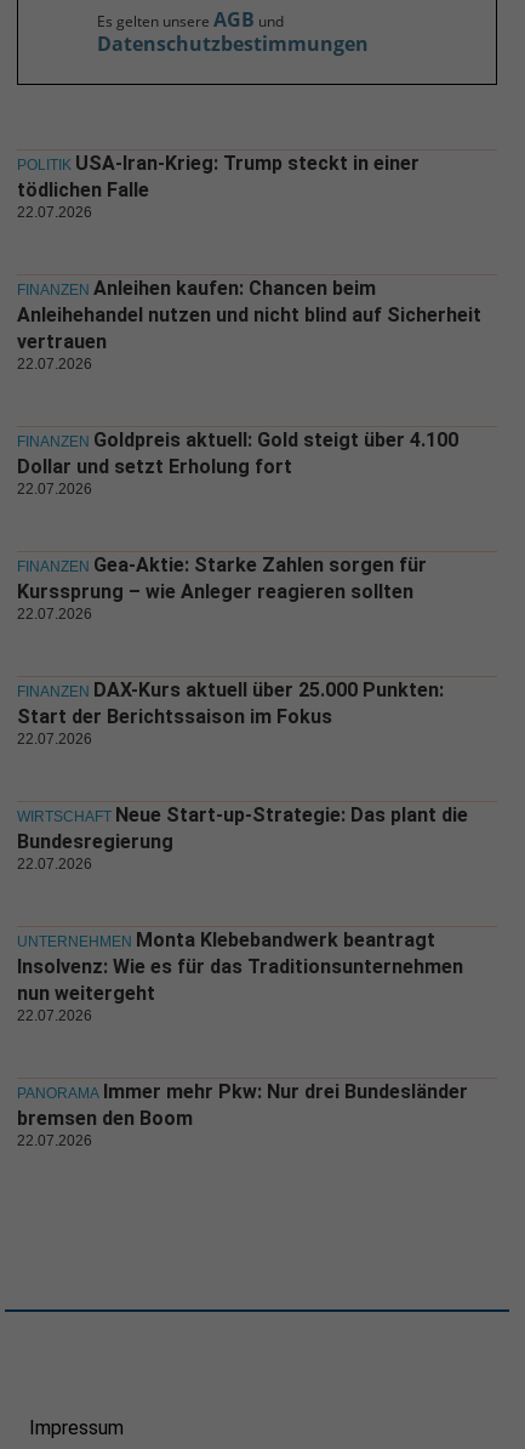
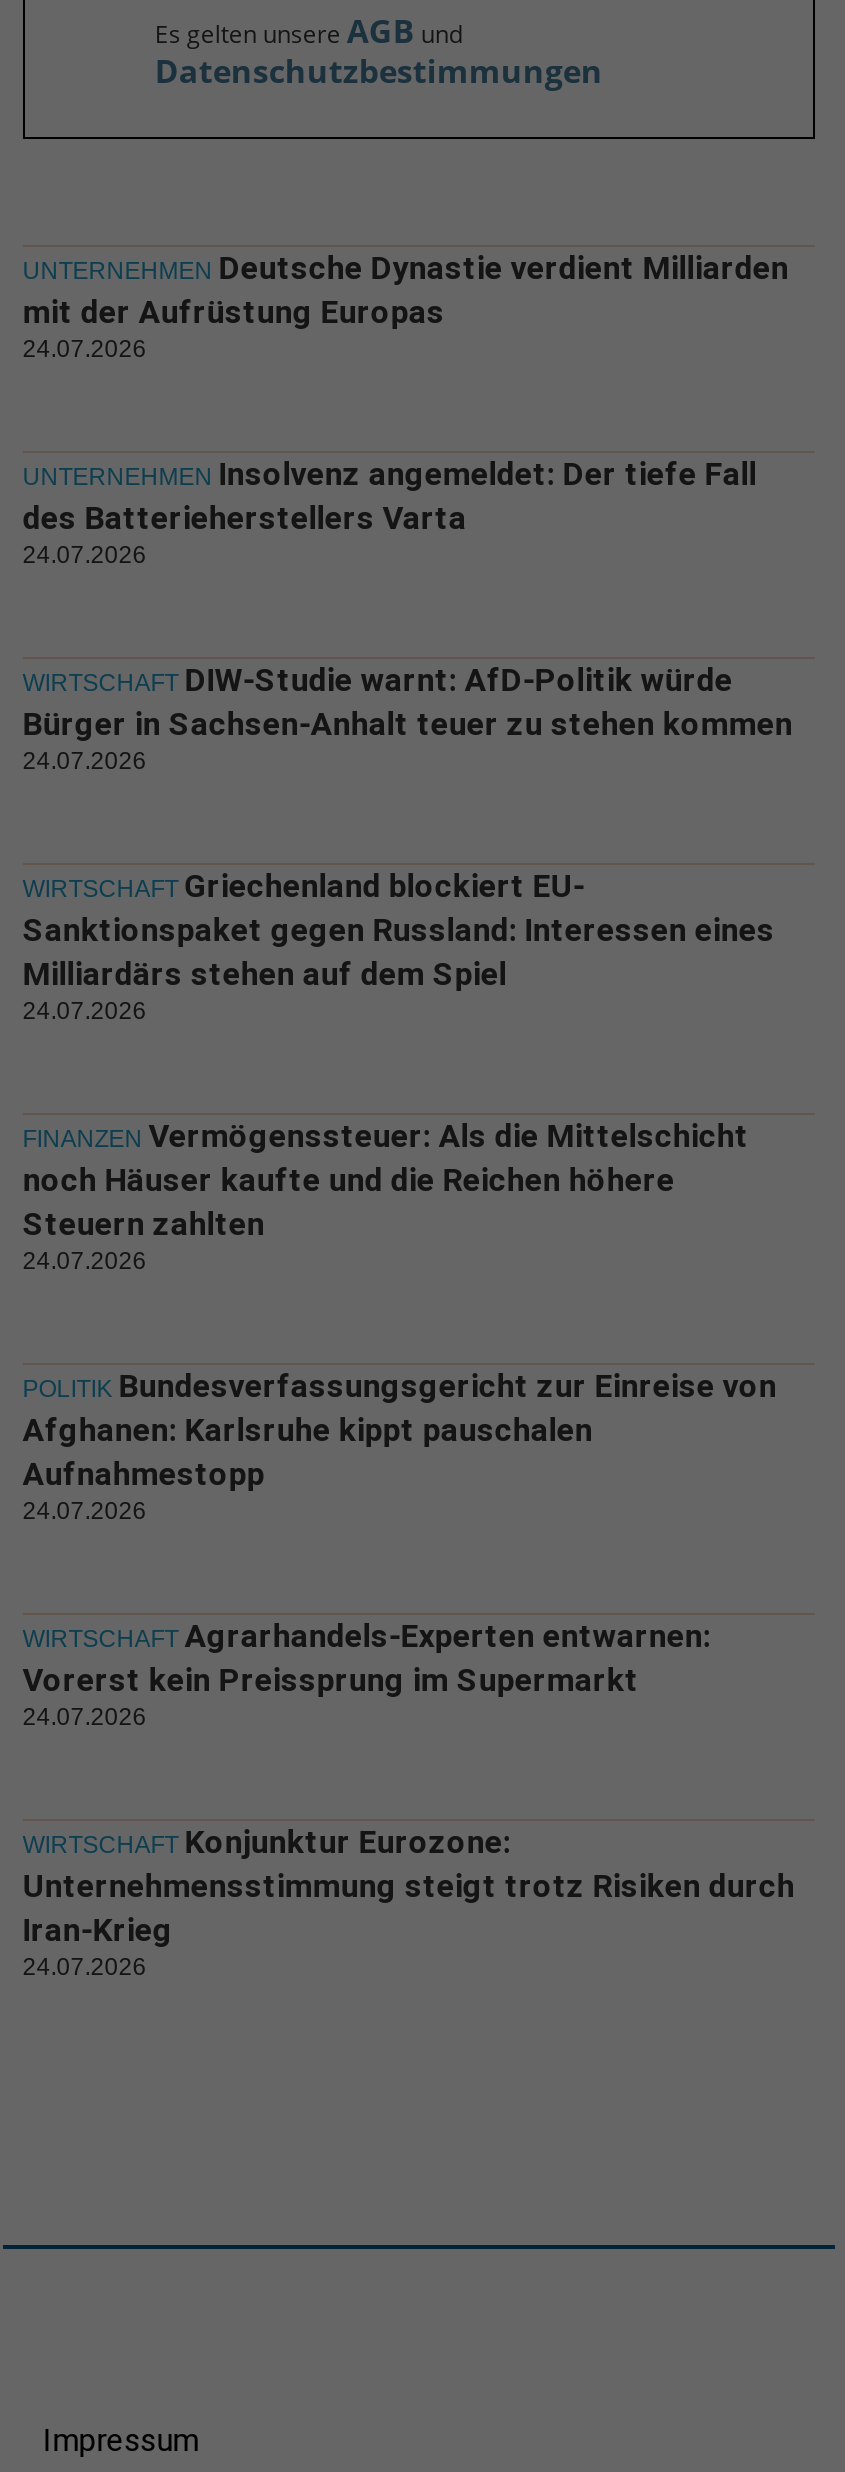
- POLITIK USA-Iran-Krieg: Trump steckt in einer
- tödlichen Falle
- 22.07.2026
+ UNTERNEHMEN Deutsche Dynastie verdient Milliarden
+ mit der Aufrüstung Europas
+ 24.07.2026

- FINANZEN Anleihen kaufen: Chancen beim
- Anleihehandel nutzen und nicht blind auf Sicherheit
- vertrauen
- 22.07.2026
+ UNTERNEHMEN Insolvenz angemeldet: Der tiefe Fall
+ des Batterieherstellers Varta
+ 24.07.2026

- FINANZEN Goldpreis aktuell: Gold steigt über 4.100
- Dollar und setzt Erholung fort
- 22.07.2026
+ WIRTSCHAFT DIW-Studie warnt: AfD-Politik würde
+ Bürger in Sachsen-Anhalt teuer zu stehen kommen
+ 24.07.2026

- FINANZEN Gea-Aktie: Starke Zahlen sorgen für
- Kurssprung – wie Anleger reagieren sollten
- 22.07.2026
+ WIRTSCHAFT Griechenland blockiert EU-
+ Sanktionspaket gegen Russland: Interessen eines
+ Milliardärs stehen auf dem Spiel
+ 24.07.2026

- FINANZEN DAX-Kurs aktuell über 25.000 Punkten:
- Start der Berichtssaison im Fokus
- 22.07.2026
+ FINANZEN Vermögenssteuer: Als die Mittelschicht
+ noch Häuser kaufte und die Reichen höhere
+ Steuern zahlten
+ 24.07.2026

- WIRTSCHAFT Neue Start-up-Strategie: Das plant die
- Bundesregierung
- 22.07.2026
+ POLITIK Bundesverfassungsgericht zur Einreise von
+ Afghanen: Karlsruhe kippt pauschalen
+ Aufnahmestopp
+ 24.07.2026

- UNTERNEHMEN Monta Klebebandwerk beantragt
- Insolvenz: Wie es für das Traditionsunternehmen
- nun weitergeht
- 22.07.2026
+ WIRTSCHAFT Agrarhandels-Experten entwarnen:
+ Vorerst kein Preissprung im Supermarkt
+ 24.07.2026

- PANORAMA Immer mehr Pkw: Nur drei Bundesländer
- bremsen den Boom
- 22.07.2026
+ WIRTSCHAFT Konjunktur Eurozone:
+ Unternehmensstimmung steigt trotz Risiken durch
+ Iran-Krieg
+ 24.07.2026
